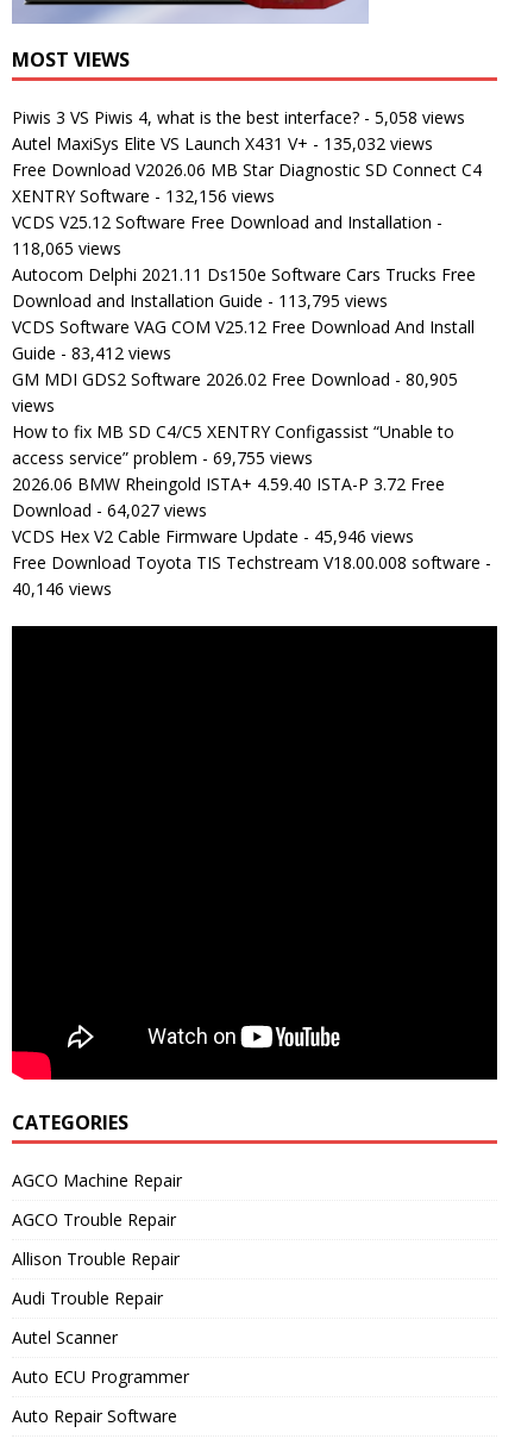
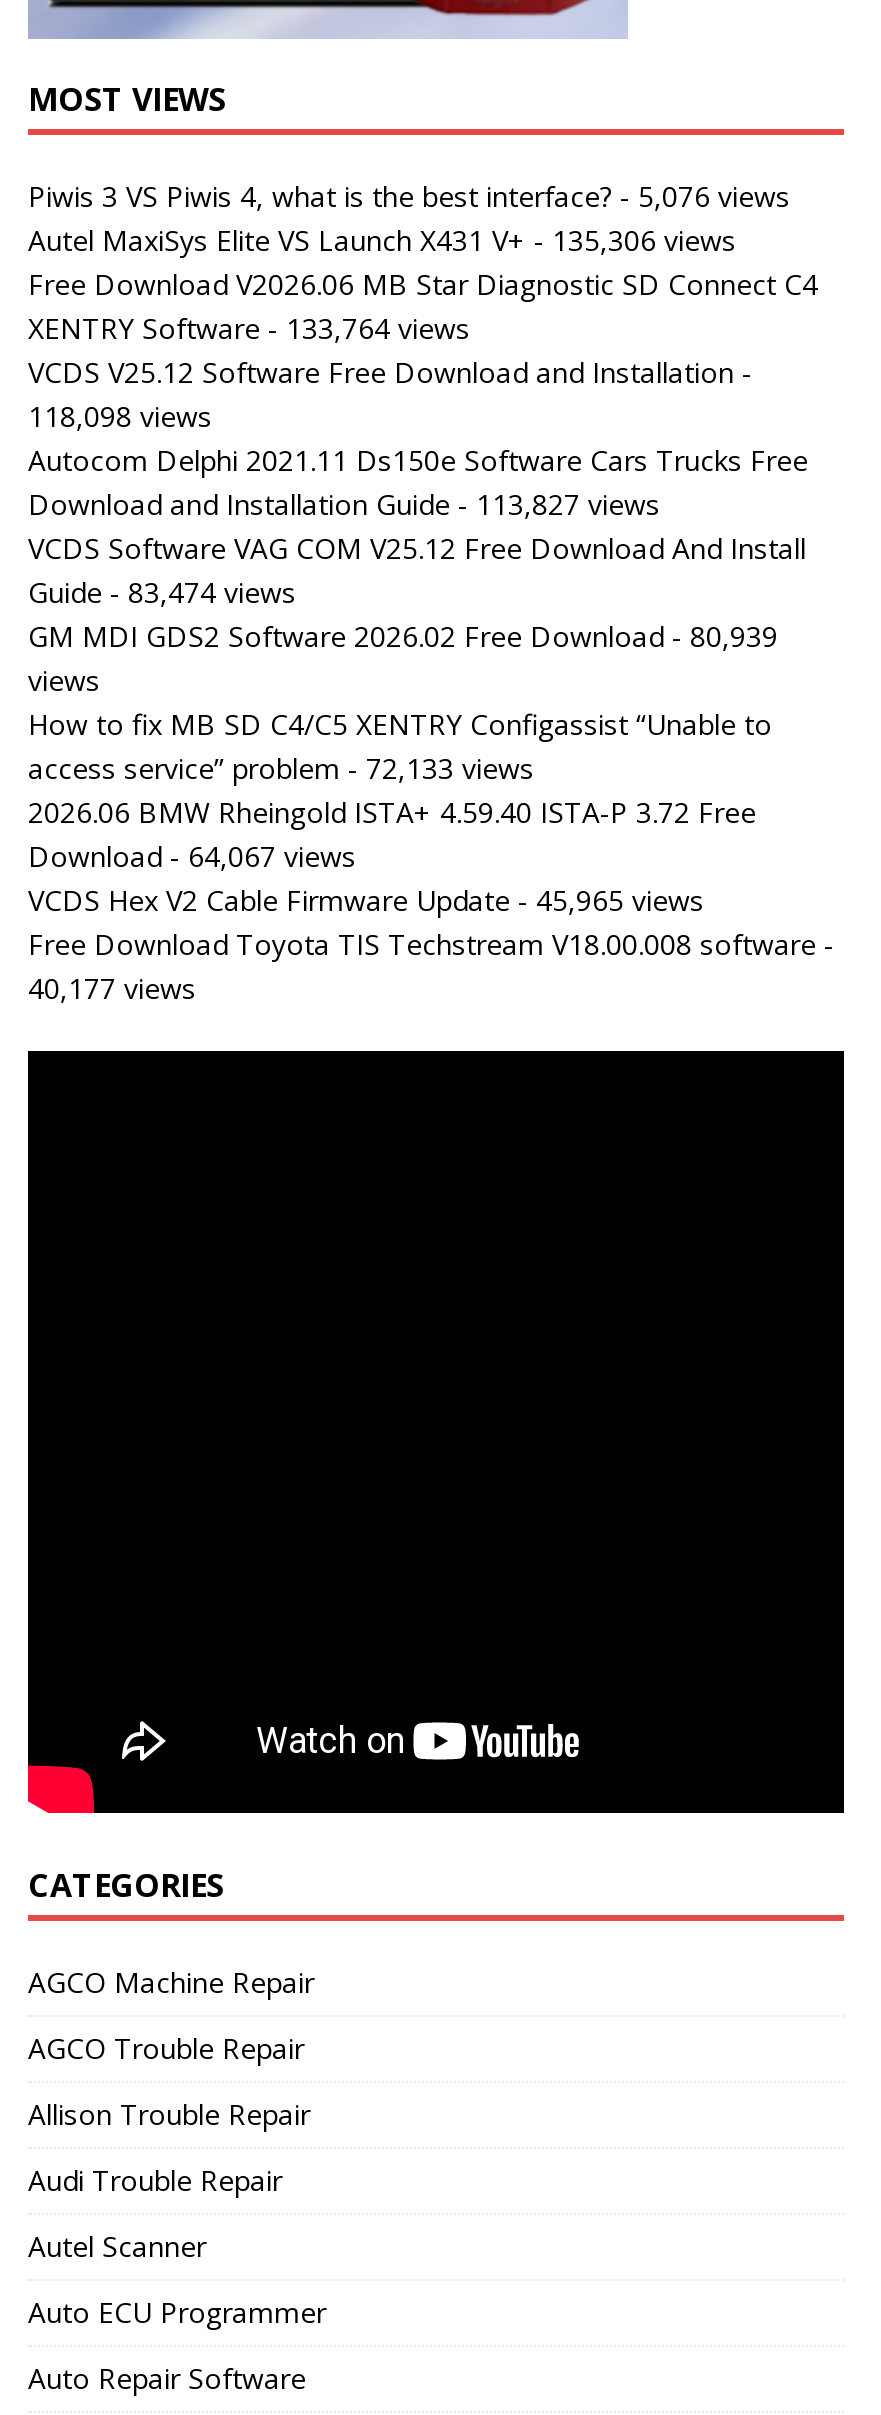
- Piwis 3 VS Piwis 4, what is the best interface? - 5,058 views
+ Piwis 3 VS Piwis 4, what is the best interface? - 5,076 views

- Autel MaxiSys Elite VS Launch X431 V+ - 135,032 views
+ Autel MaxiSys Elite VS Launch X431 V+ - 135,306 views

- XENTRY Software - 132,156 views
+ XENTRY Software - 133,764 views

- 118,065 views
+ 118,098 views

- Download and Installation Guide - 113,795 views
+ Download and Installation Guide - 113,827 views

- Guide - 83,412 views
+ Guide - 83,474 views

- GM MDI GDS2 Software 2026.02 Free Download - 80,905
+ GM MDI GDS2 Software 2026.02 Free Download - 80,939

- access service” problem - 69,755 views
+ access service” problem - 72,133 views

- Download - 64,027 views
+ Download - 64,067 views

- VCDS Hex V2 Cable Firmware Update - 45,946 views
+ VCDS Hex V2 Cable Firmware Update - 45,965 views

- 40,146 views
+ 40,177 views
